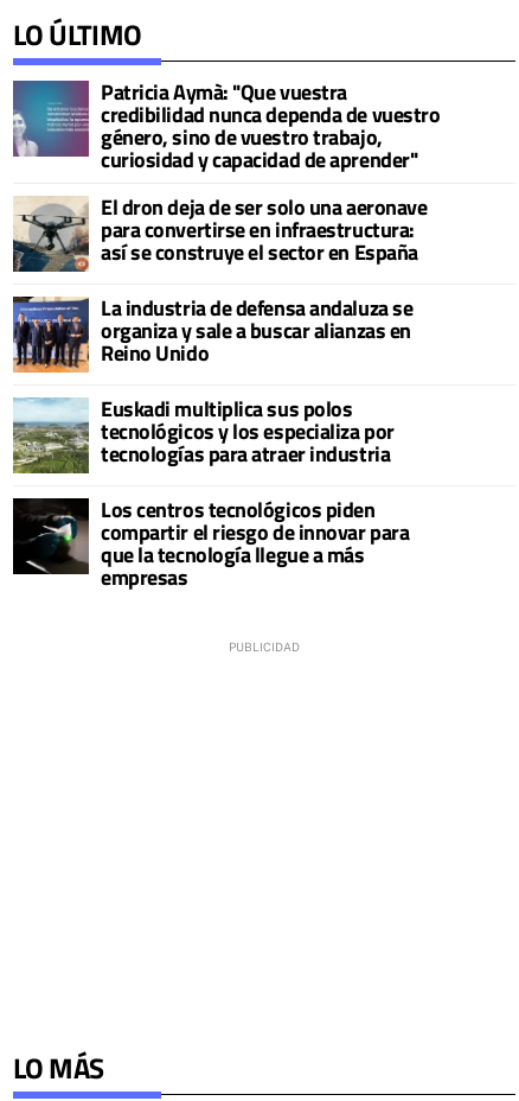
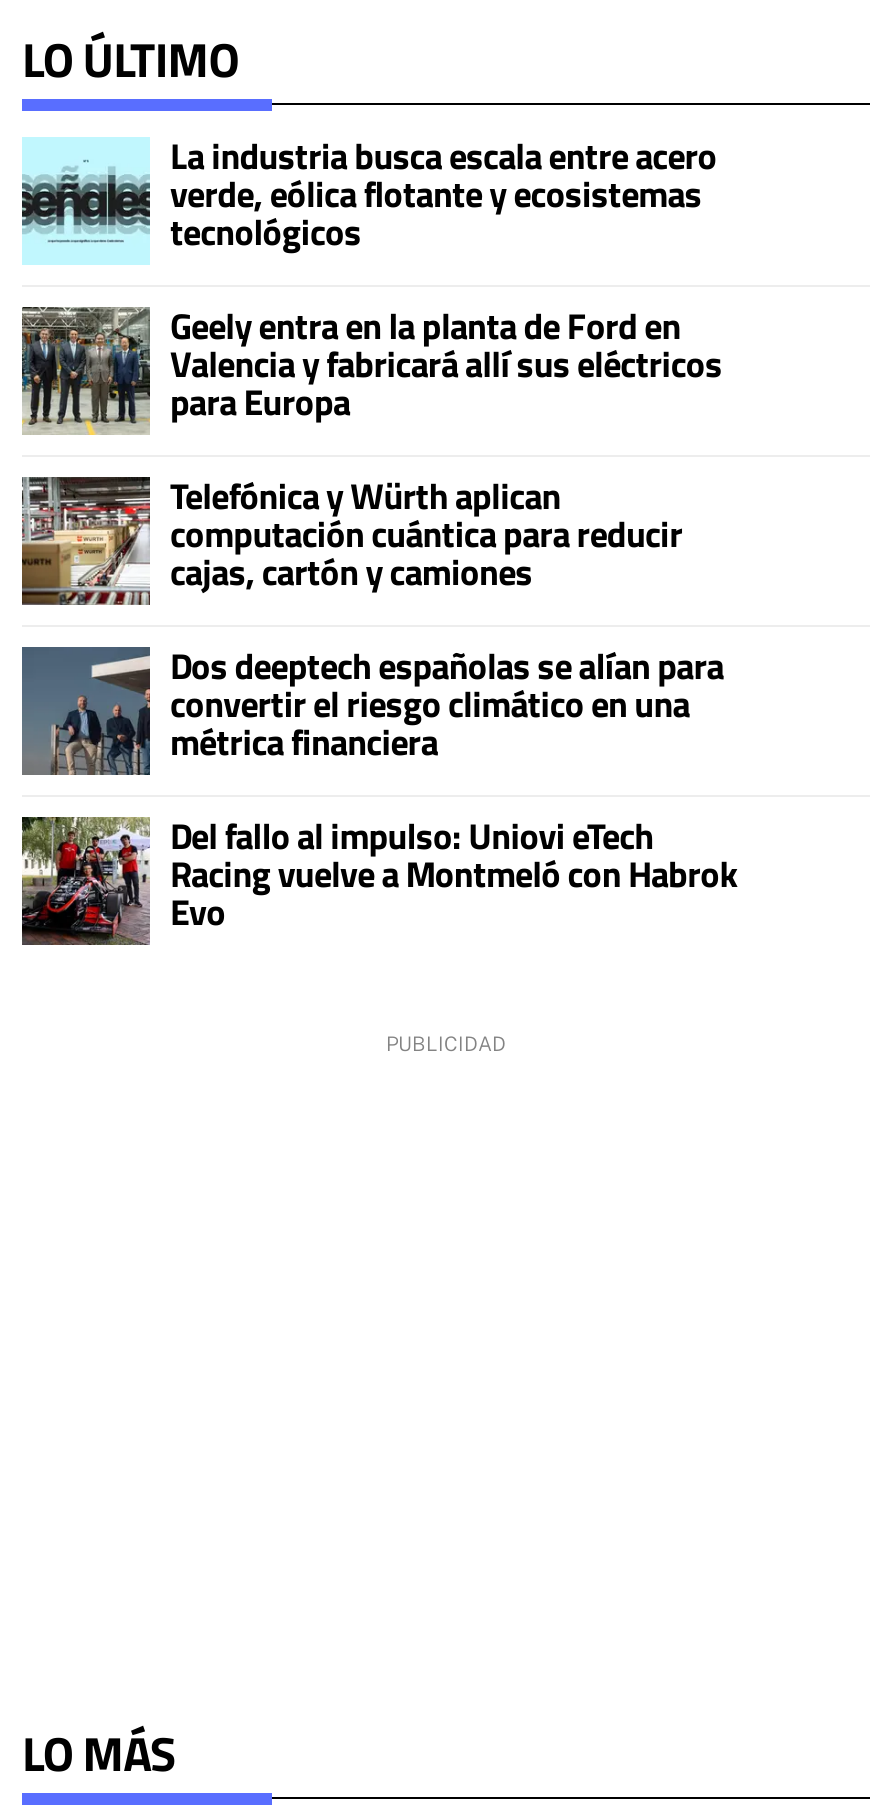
- [image]
- Patricia Aymà: "Que vuestra
- credibilidad nunca dependa de vuestro
- género, sino de vuestro trabajo,
- curiosidad y capacidad de aprender"
+ [image]
+ La industria busca escala entre acero
+ verde, eólica flotante y ecosistemas
+ tecnológicos

- [image]
- El dron deja de ser solo una aeronave
- para convertirse en infraestructura:
- así se construye el sector en España
+ [image]
+ Geely entra en la planta de Ford en
+ Valencia y fabricará allí sus eléctricos
+ para Europa

- [image]
- La industria de defensa andaluza se
- organiza y sale a buscar alianzas en
- Reino Unido
+ [image]
+ Telefónica y Würth aplican
+ computación cuántica para reducir
+ cajas, cartón y camiones

- [image]
- Euskadi multiplica sus polos
- tecnológicos y los especializa por
- tecnologías para atraer industria
+ [image]
+ Dos deeptech españolas se alían para
+ convertir el riesgo climático en una
+ métrica financiera

- [image]
- Los centros tecnológicos piden
- compartir el riesgo de innovar para
- que la tecnología llegue a más
- empresas
+ [image]
+ Del fallo al impulso: Uniovi eTech
+ Racing vuelve a Montmeló con Habrok
+ Evo
